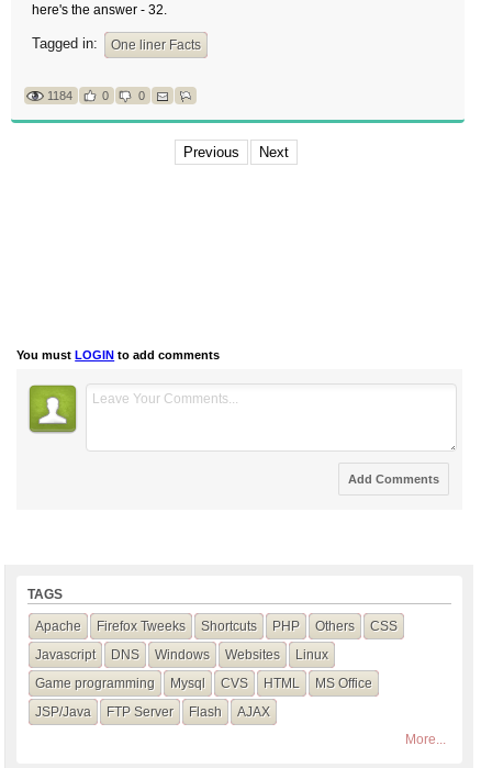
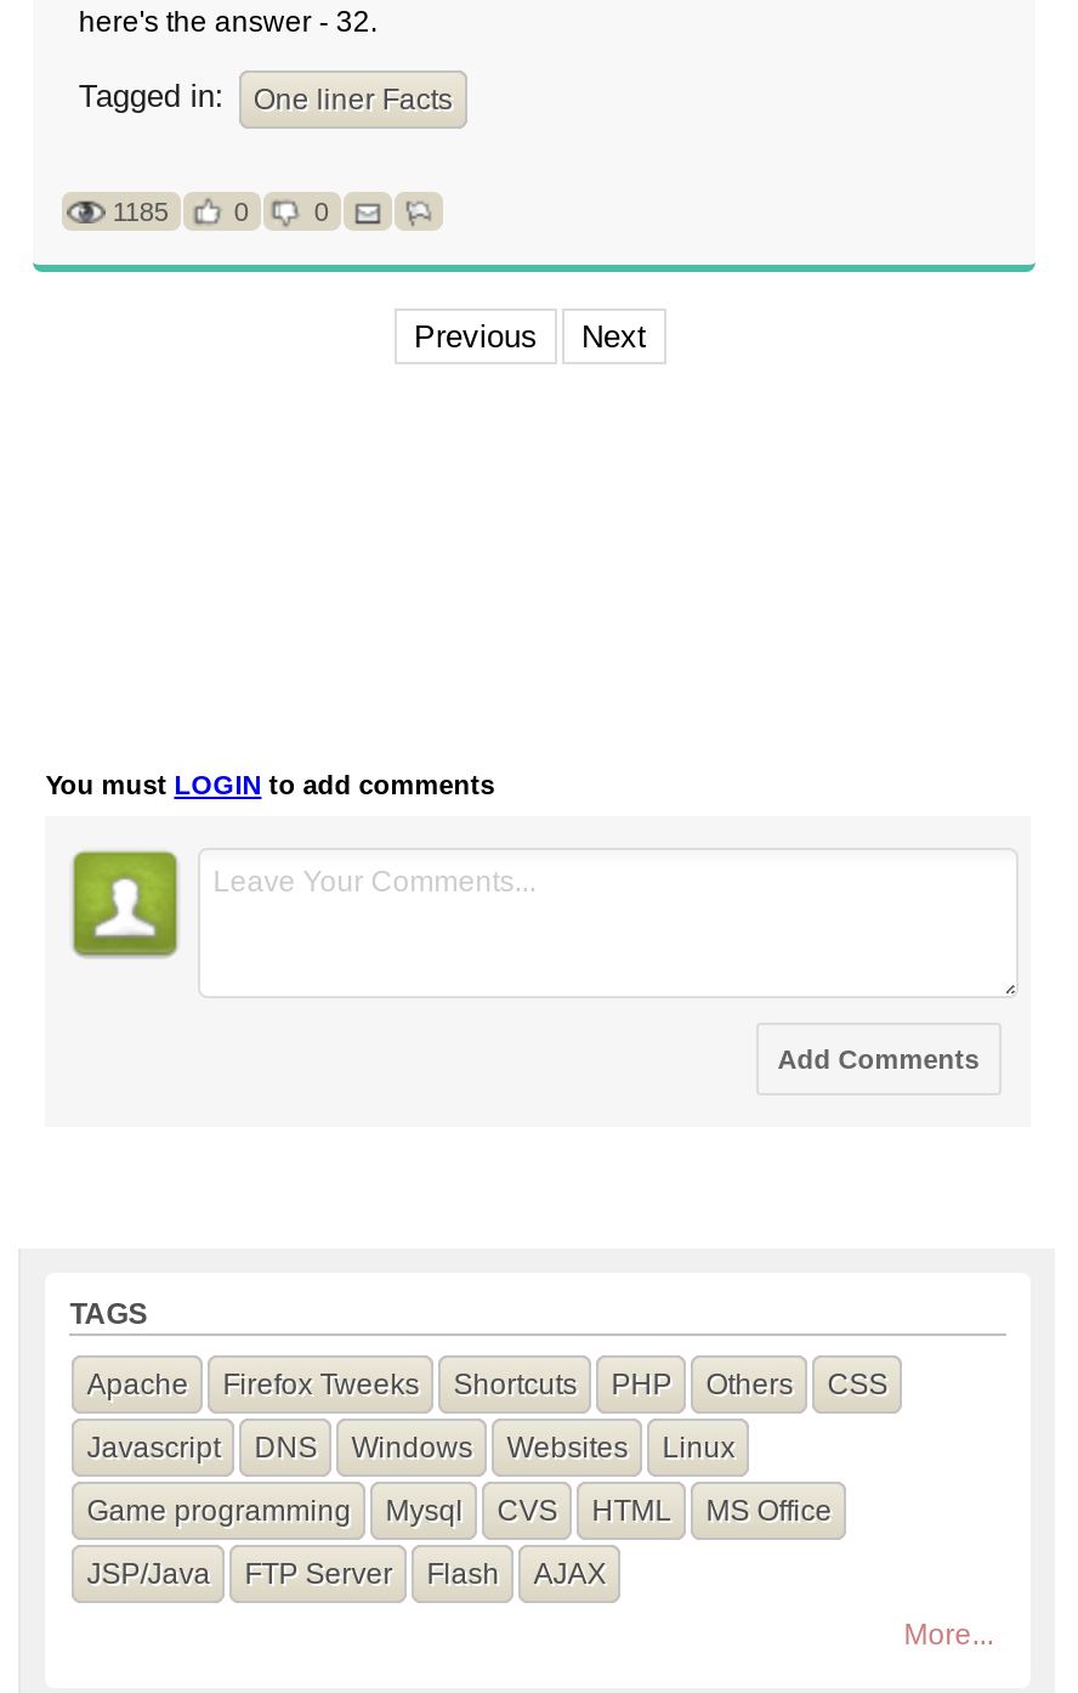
- 1184
+ 1185
